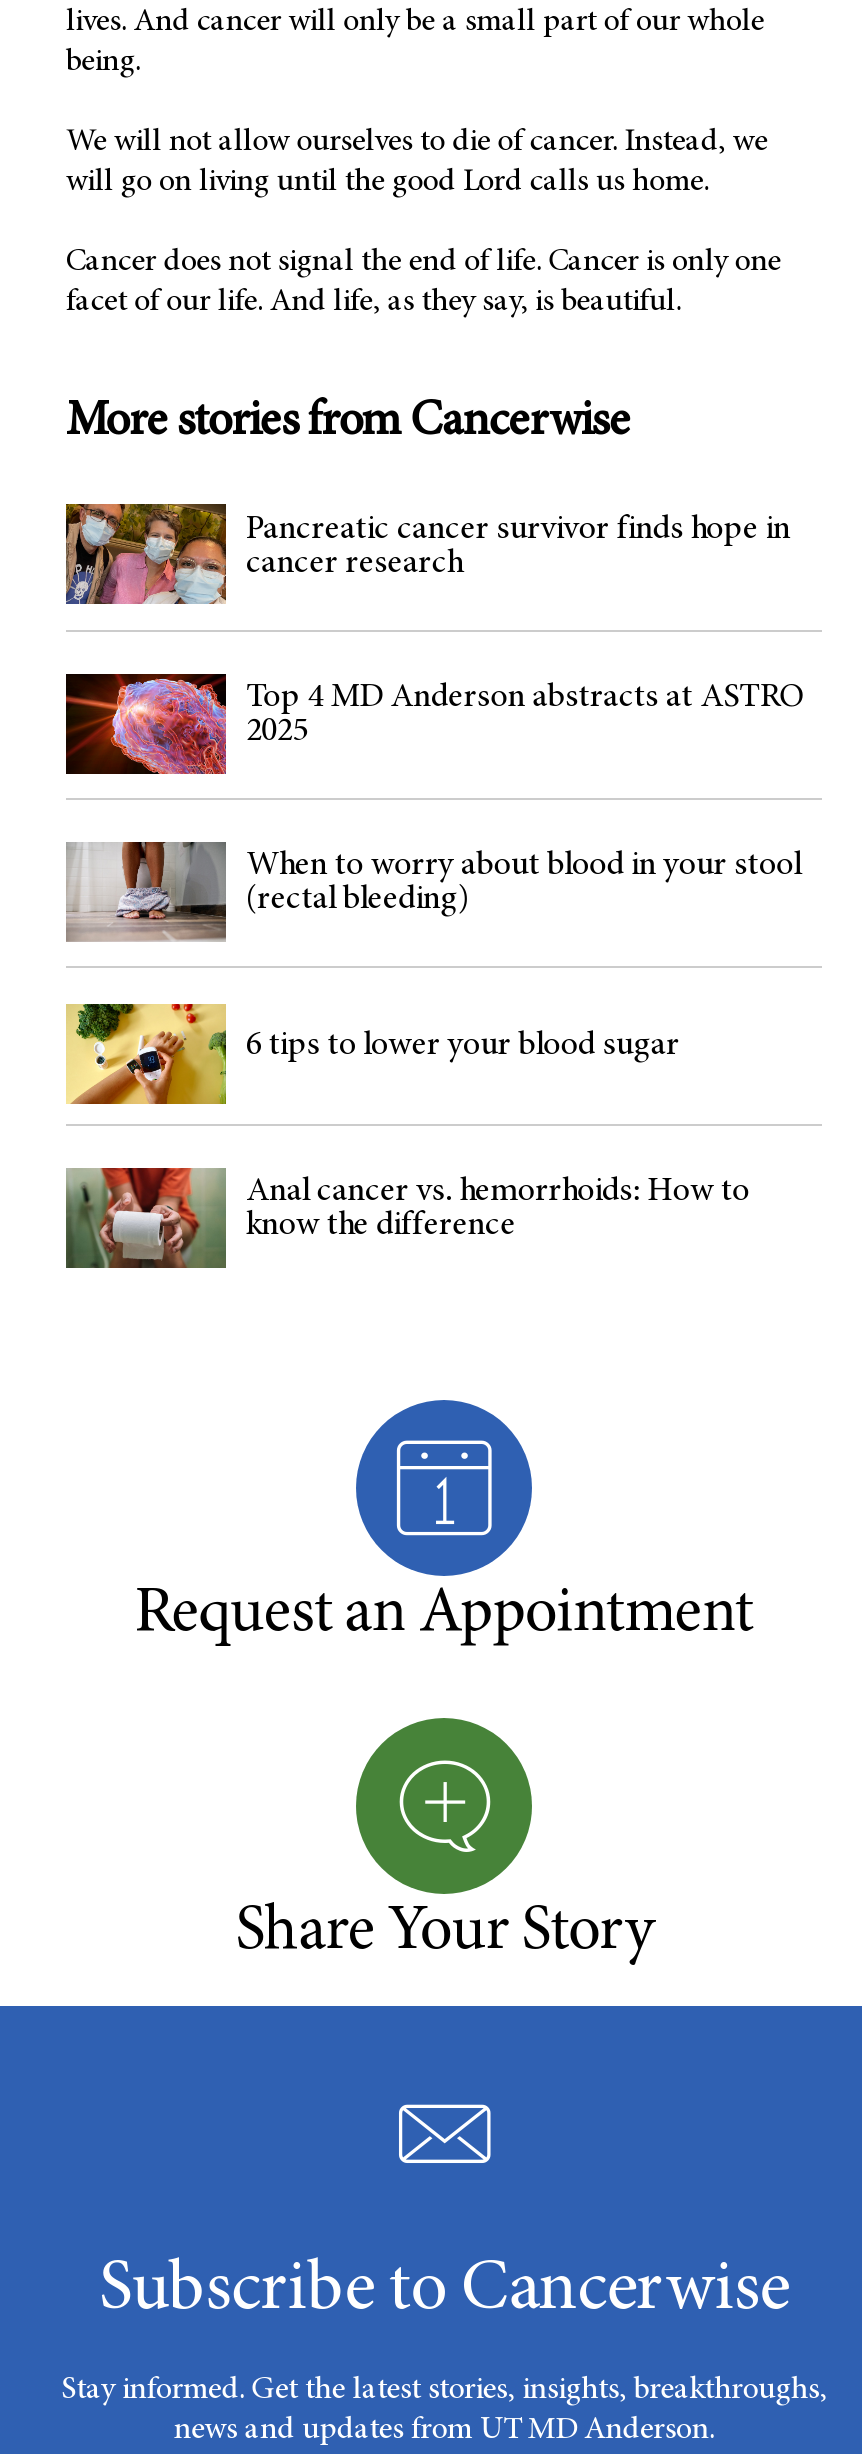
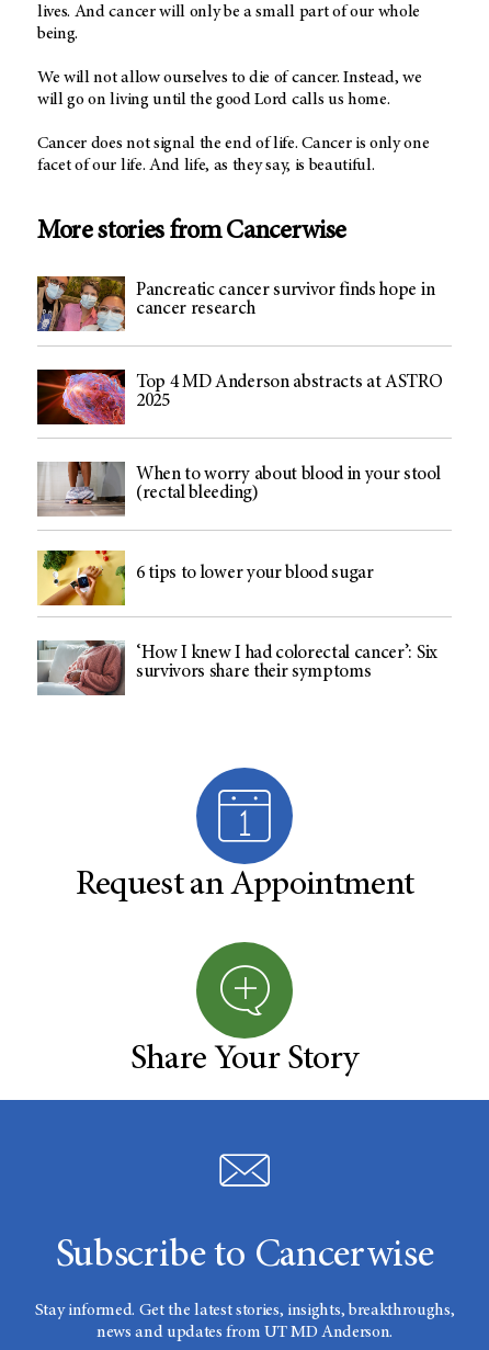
- [image]
- Anal cancer vs. hemorrhoids: How to
- know the difference
+ [image]
+ ‘How I knew I had colorectal cancer’: Six
+ survivors share their symptoms
